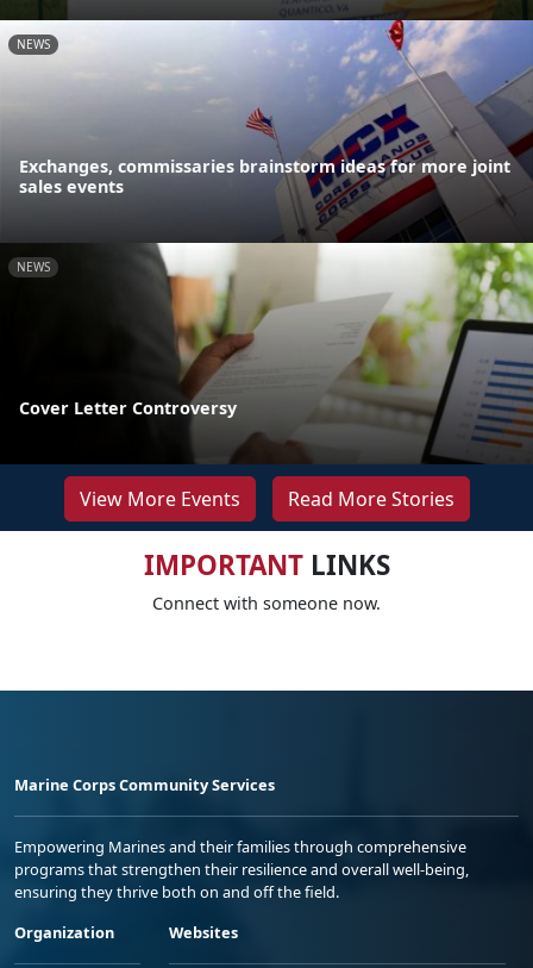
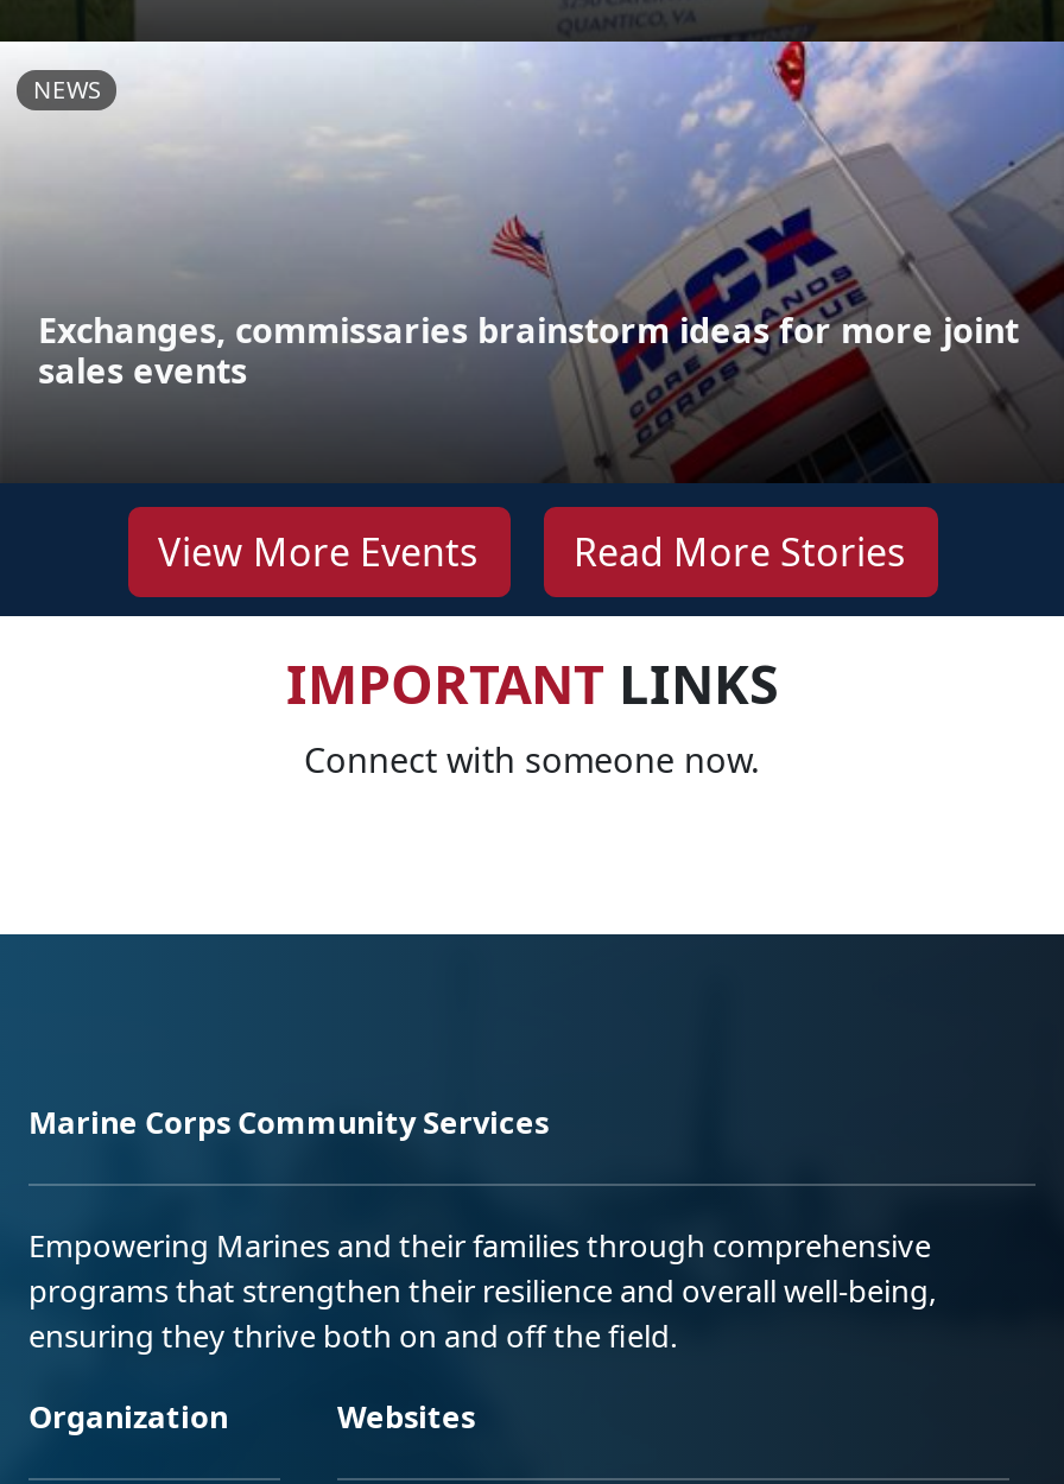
- [image]
- NEWS

- Cover Letter Controversy
